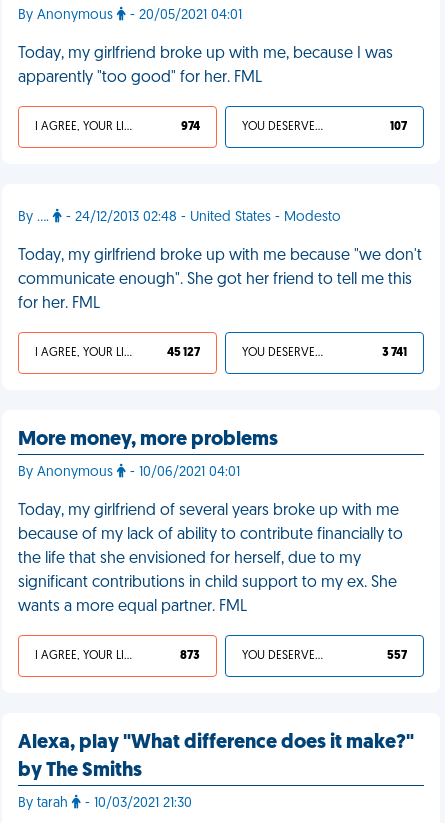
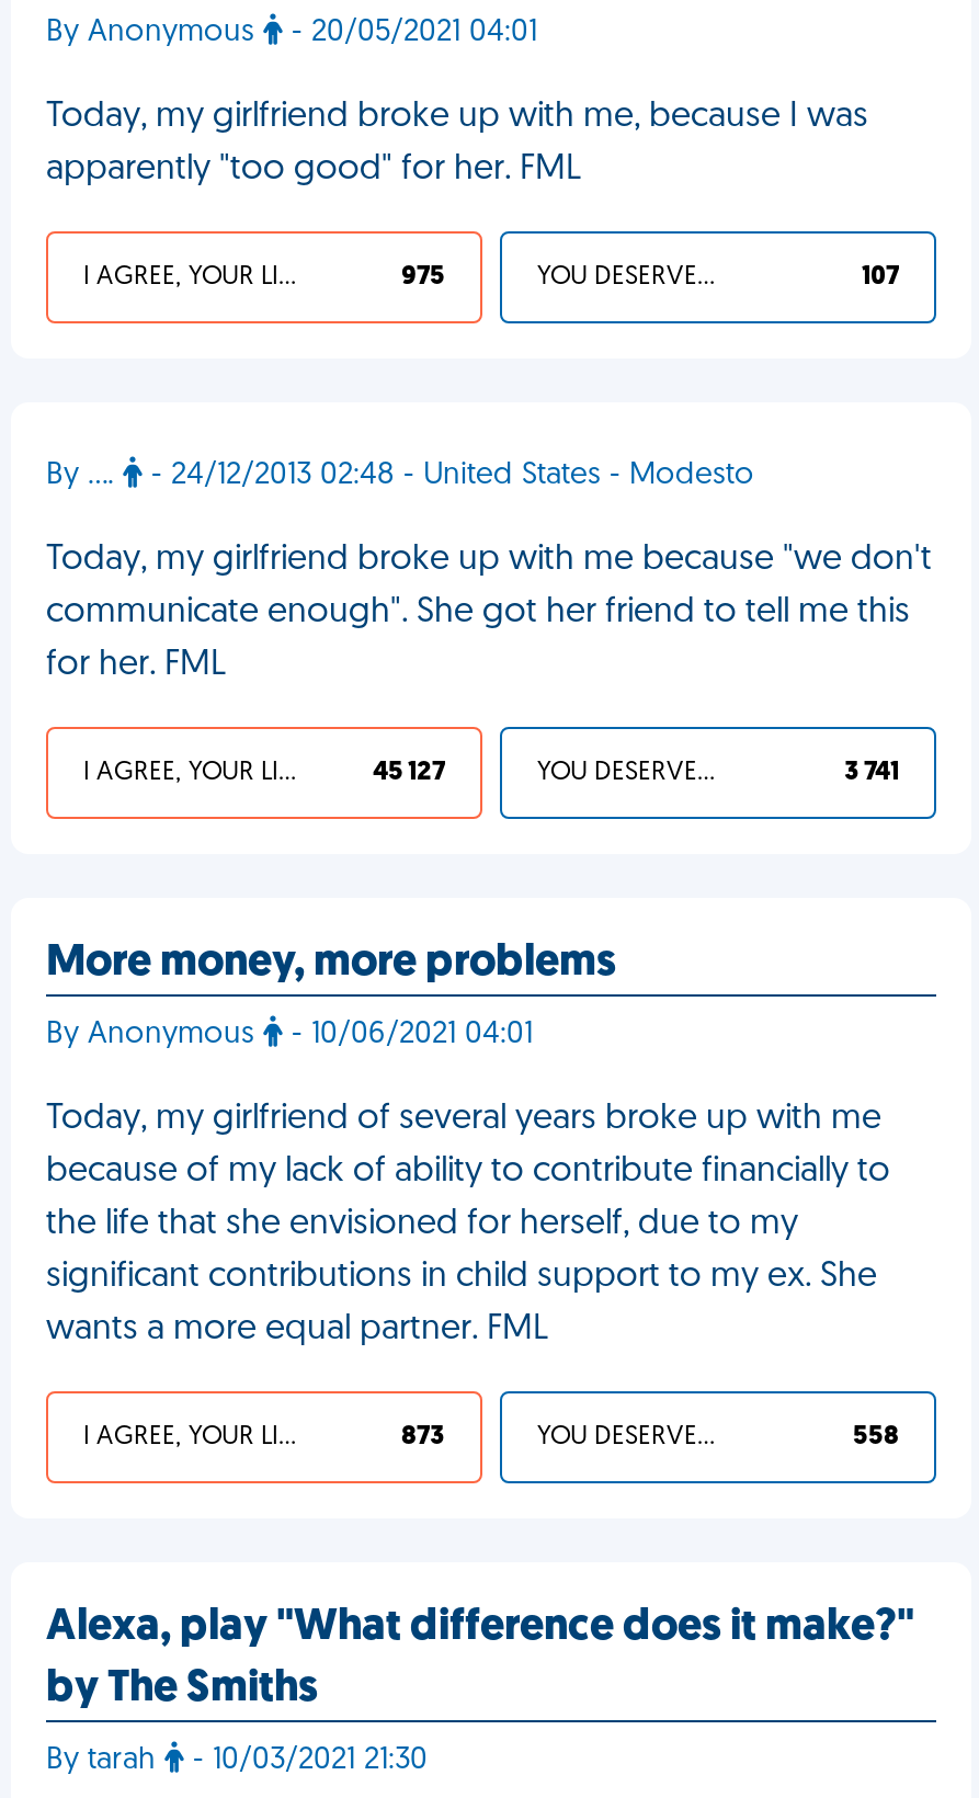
- 974
+ 975

- 557
+ 558
